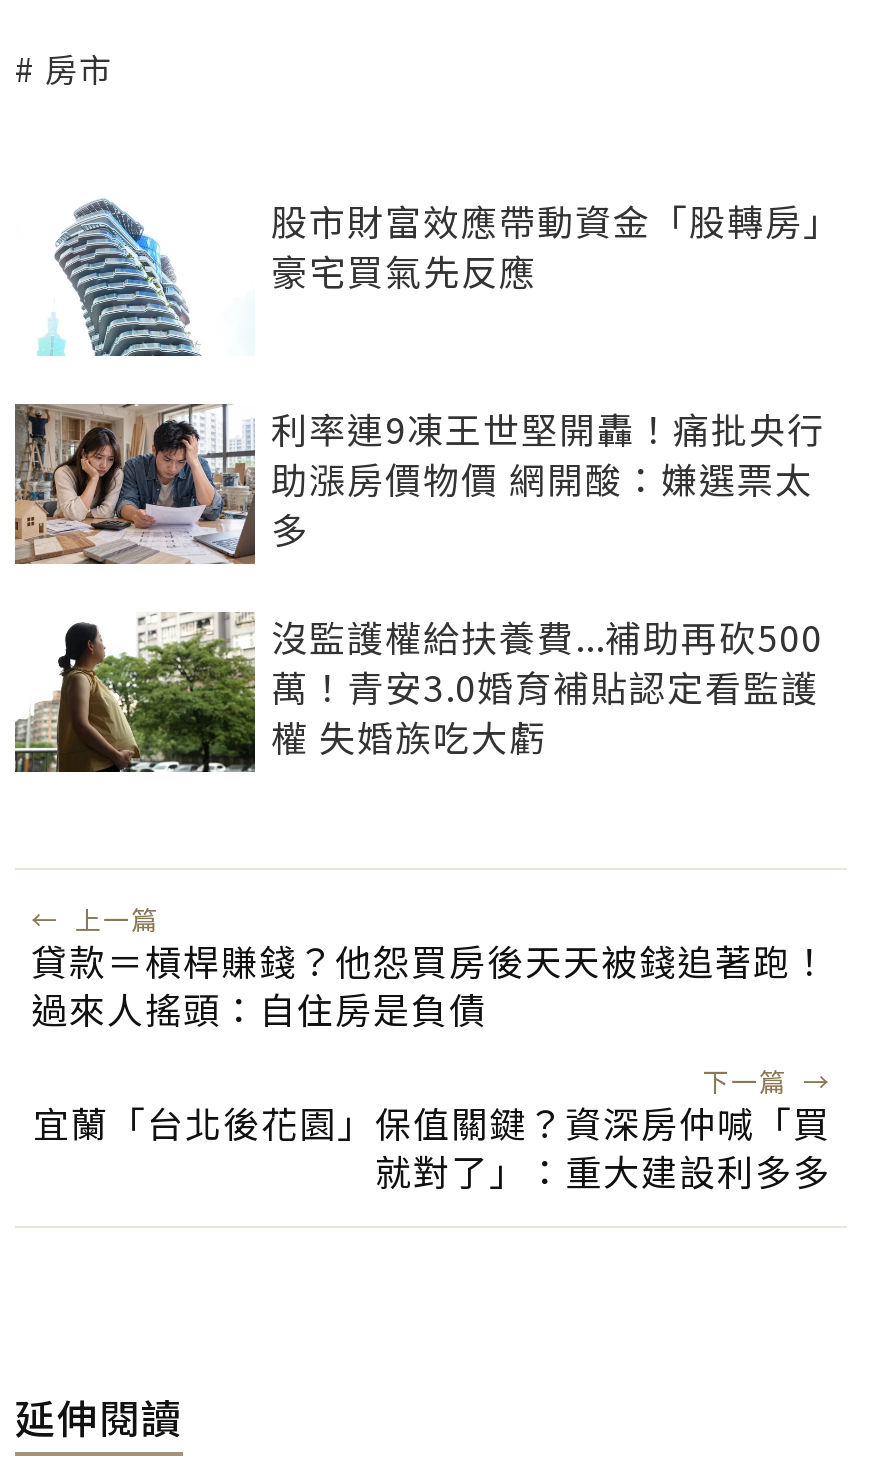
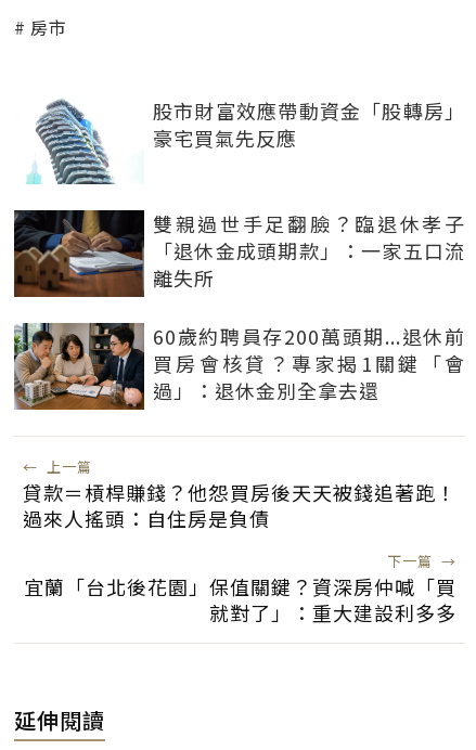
- [image]
- 利率連9凍王世堅開轟！痛批央行
- 助漲房價物價 網開酸：嫌選票太
- 多
+ [image]
+ 雙親過世手足翻臉？臨退休孝子
+ 「退休金成頭期款」：一家五口流
+ 離失所

- [image]
- 沒監護權給扶養費...補助再砍500
- 萬！青安3.0婚育補貼認定看監護
- 權 失婚族吃大虧
+ [image]
+ 60歲約聘員存200萬頭期...退休前
+ 買房會核貸？專家揭1關鍵「會
+ 過」：退休金別全拿去還
